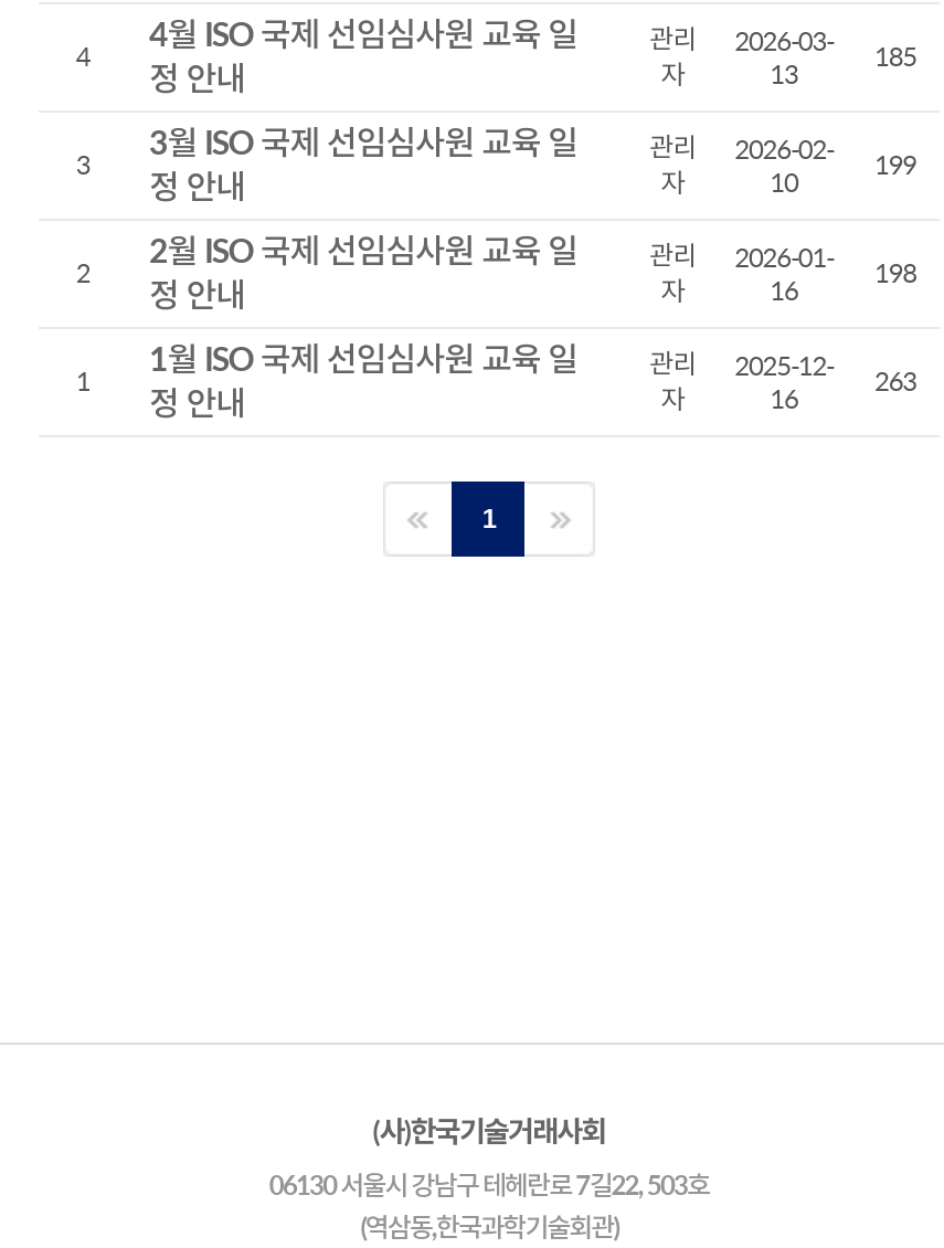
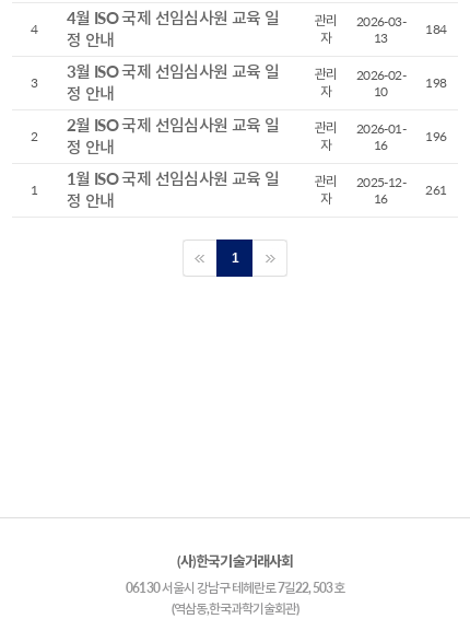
- 관리 2026-03- 185
+ 관리 2026-03- 184

- 관리 2026-02- 199
+ 관리 2026-02- 198

- 관리 2026-01- 198
+ 관리 2026-01- 196

- 관리 2025-12- 263
+ 관리 2025-12- 261
